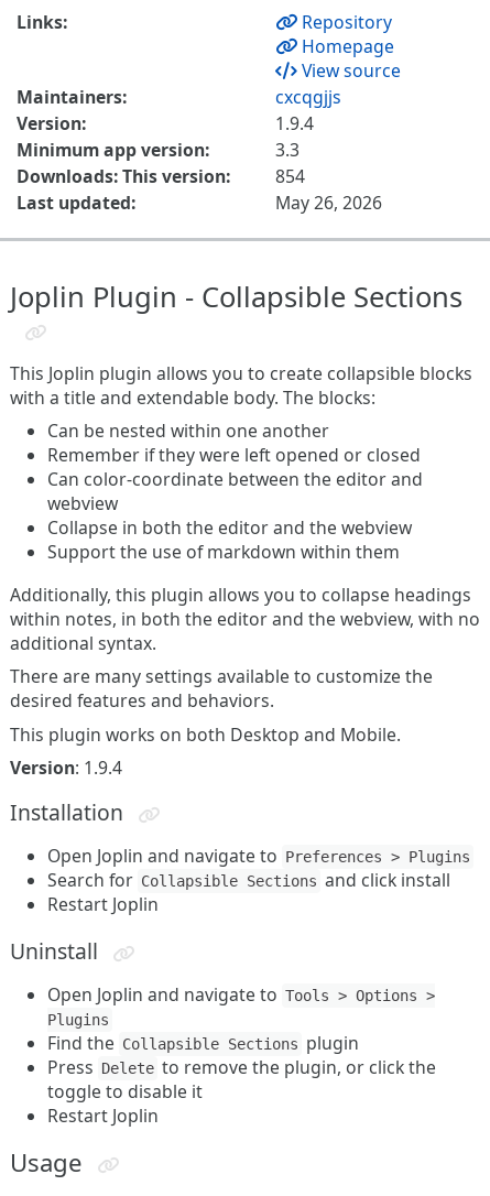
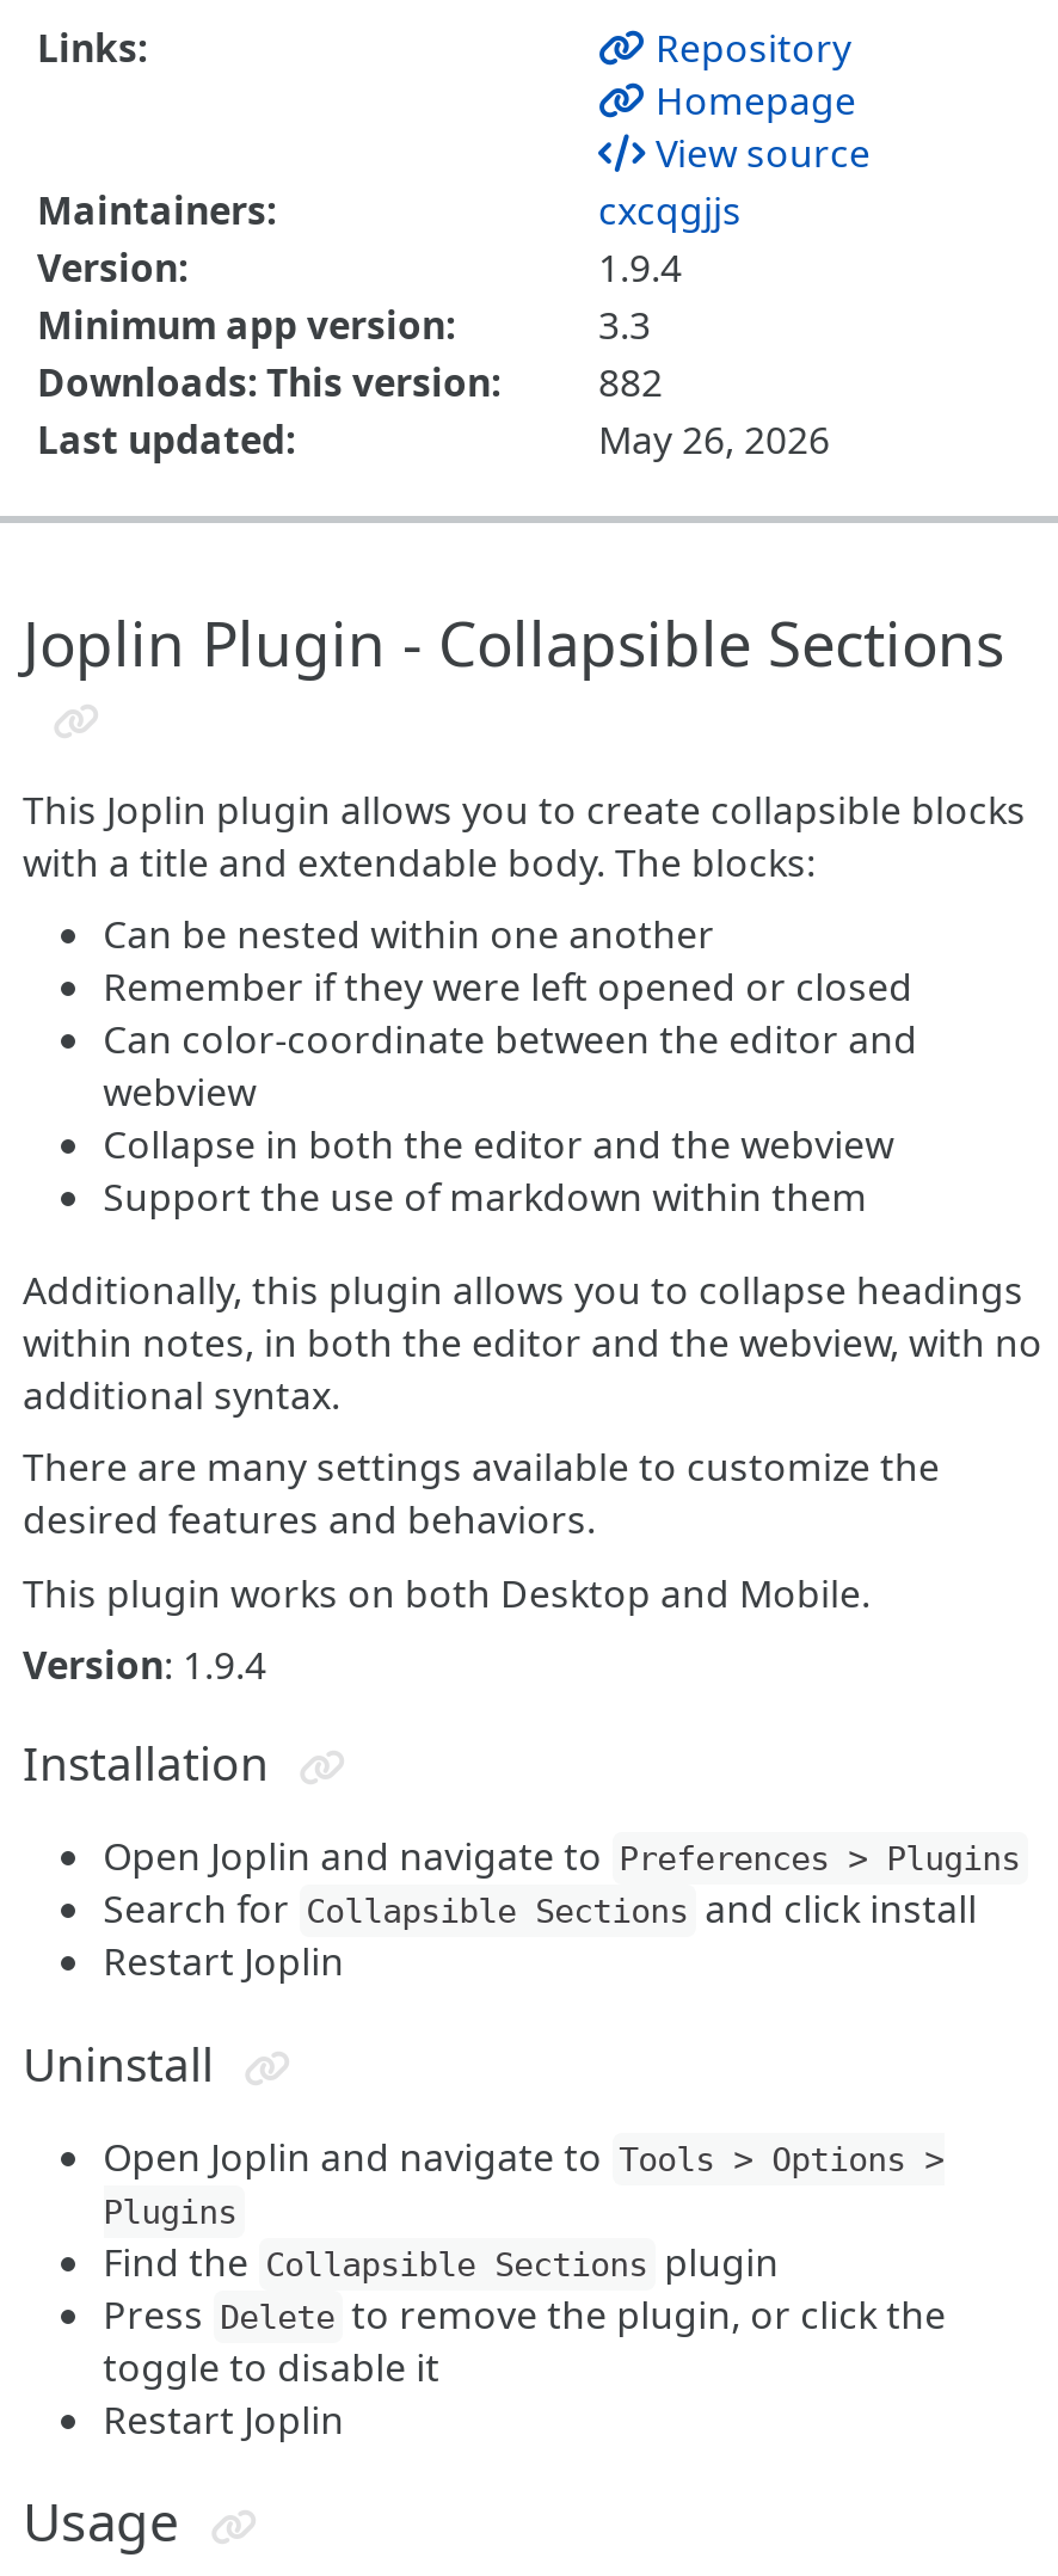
- Downloads: This version: 854
+ Downloads: This version: 882
